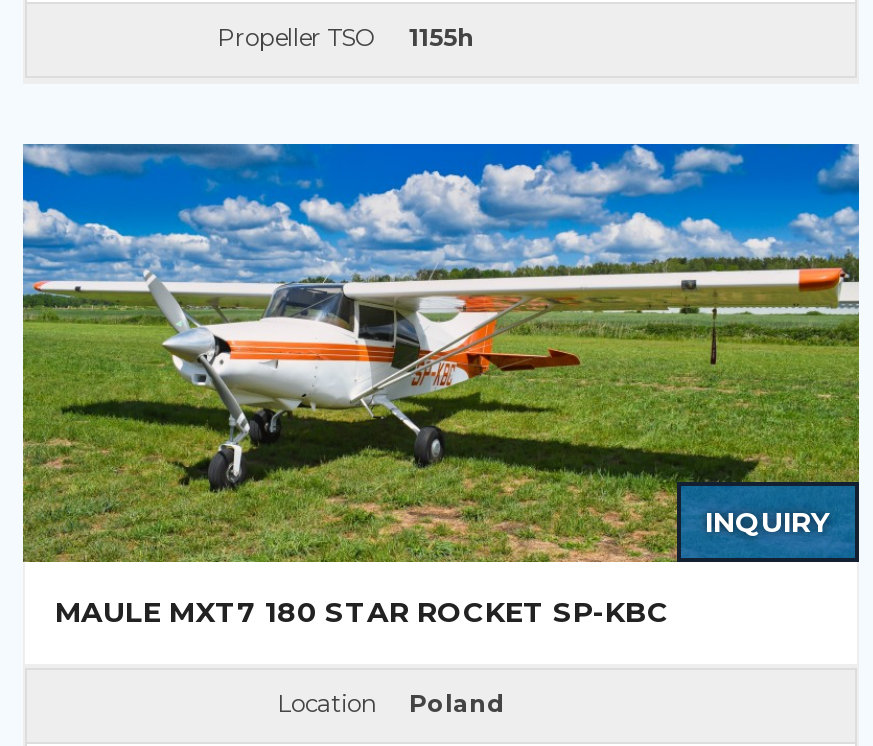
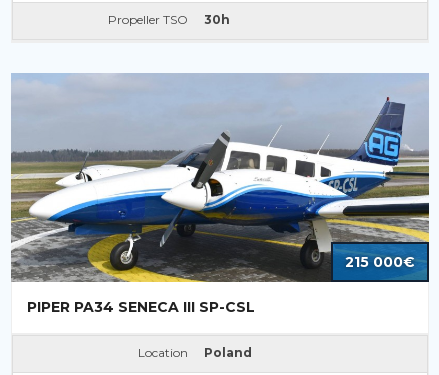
- Propeller TSO 1155h
+ Propeller TSO 30h

- [image]
- INQUIRY
+ [image]
+ 215 000€

- MAULE MXT7 180 STAR ROCKET SP-KBC
+ PIPER PA34 SENECA III SP-CSL
